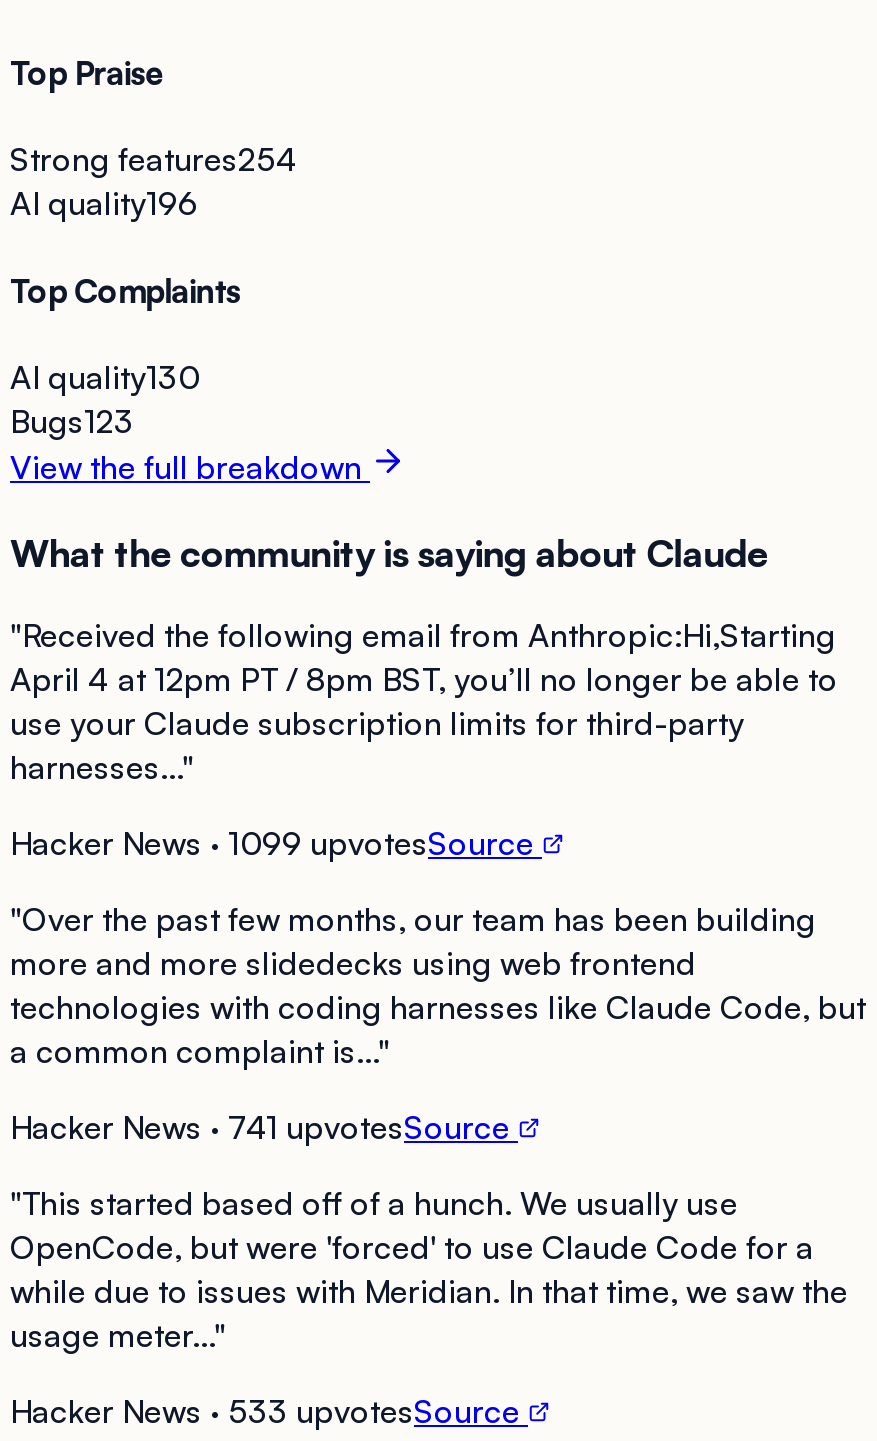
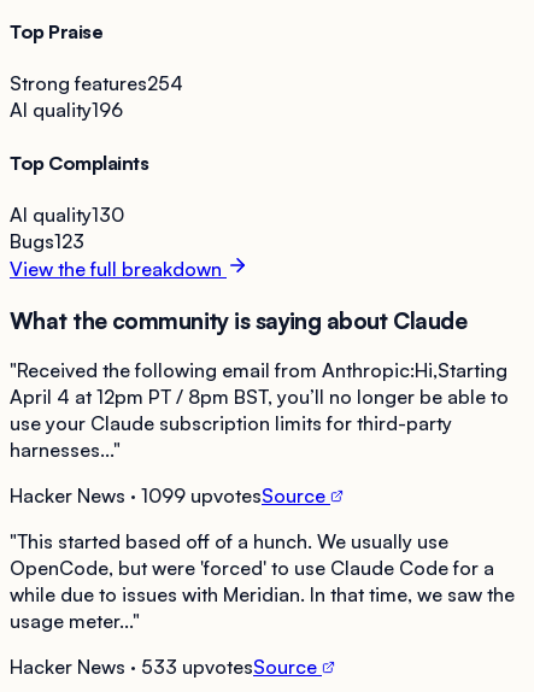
- "Over the past few months, our team has been building
- more and more slidedecks using web frontend
- technologies with coding harnesses like Claude Code, but
- a common complaint is..."
- Hacker News · 741 upvotesSource
